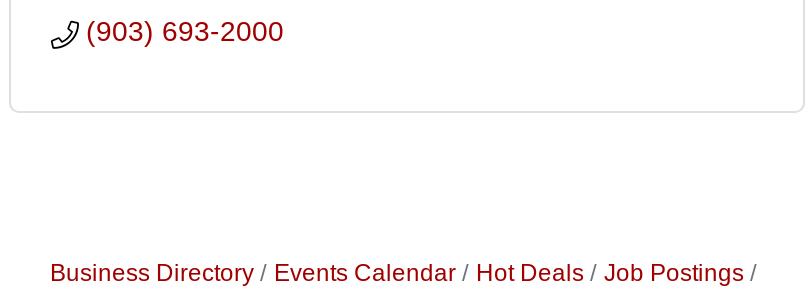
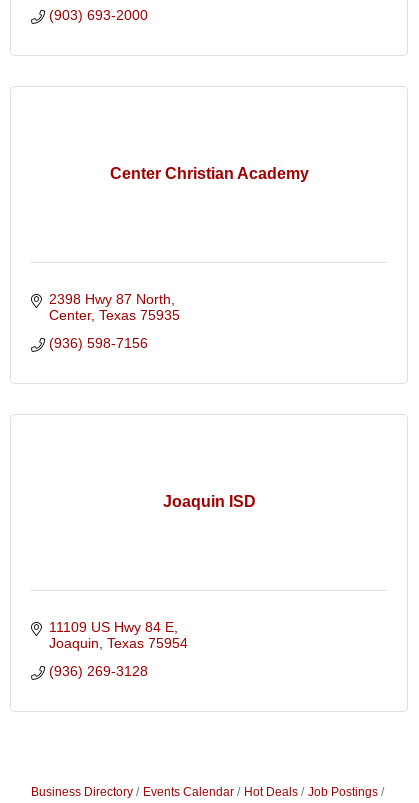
+ 2398 Hwy 87 North
+ Center Texas 75935
+ (936) 598-7156

+ 11109 US Hwy 84 E
+ Joaquin Texas 75954
+ (936) 269-3128

+ Center Christian Academy

+ Joaquin ISD
